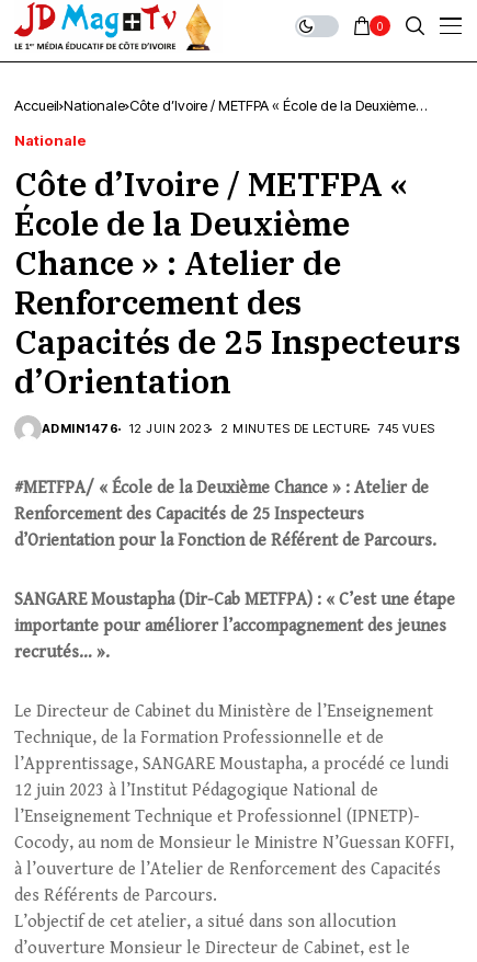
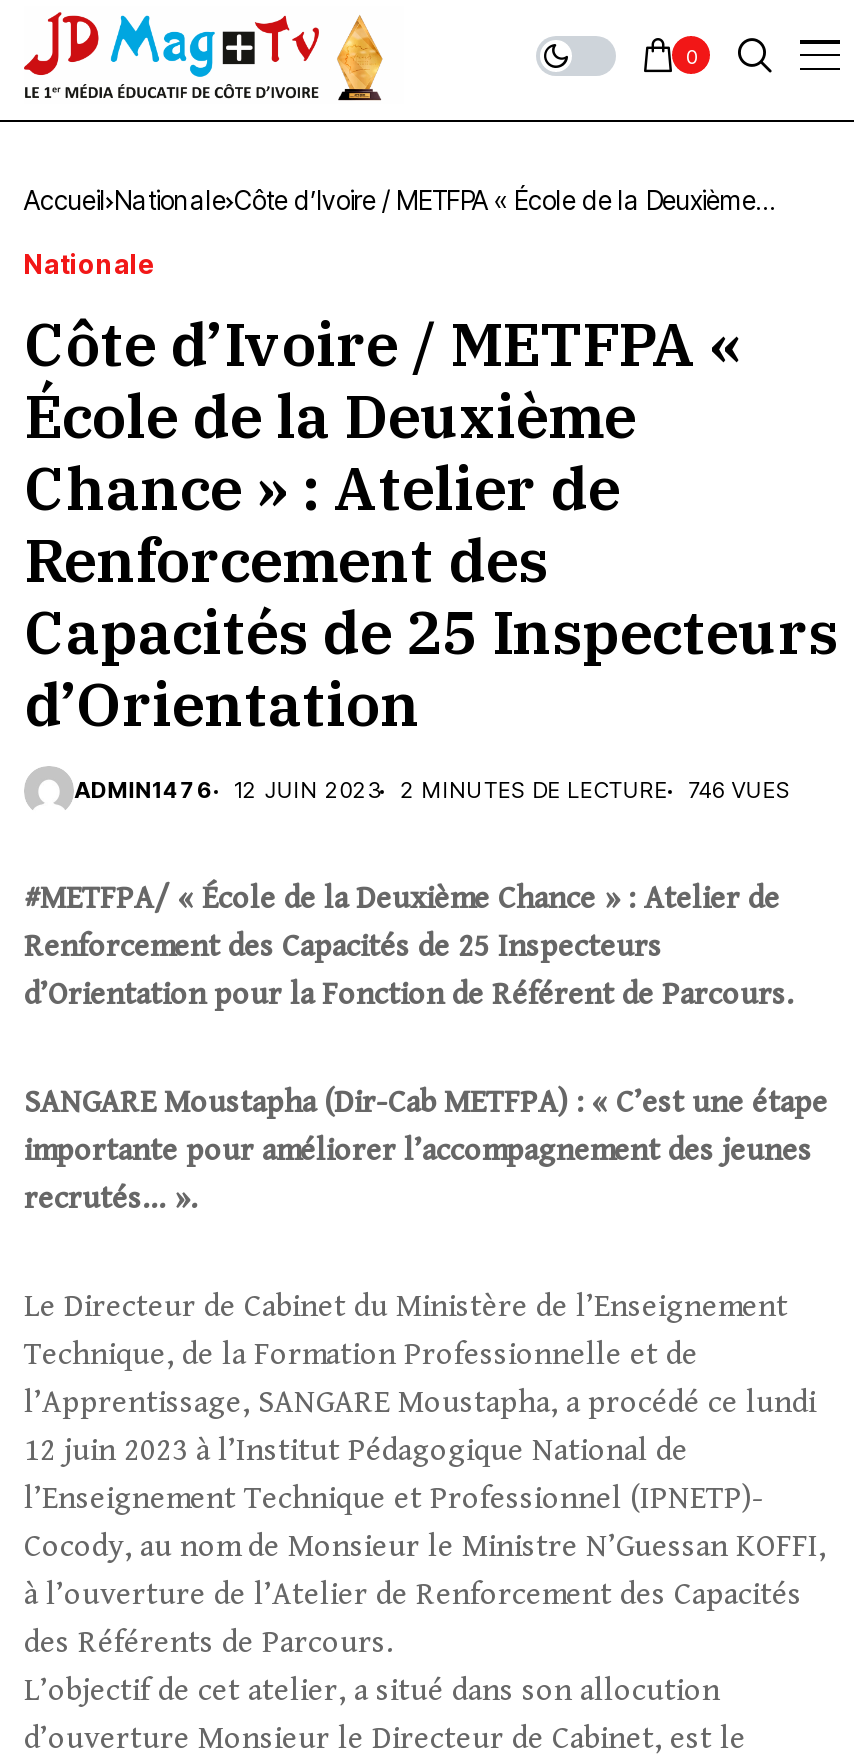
- ADMIN1476 12 JUIN 2023 2 MINUTES DE LECTURE 745 VUES
+ ADMIN1476 12 JUIN 2023 2 MINUTES DE LECTURE 746 VUES
